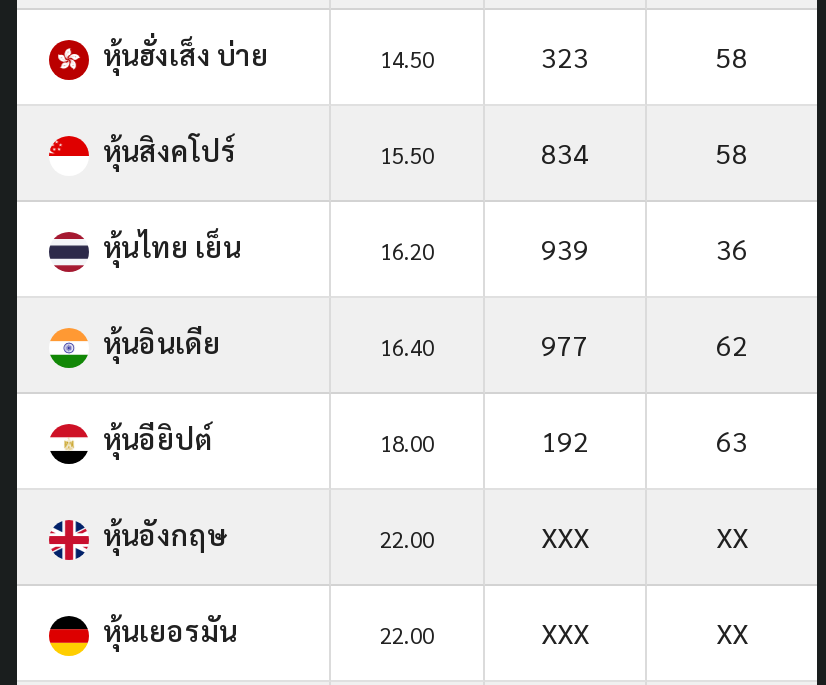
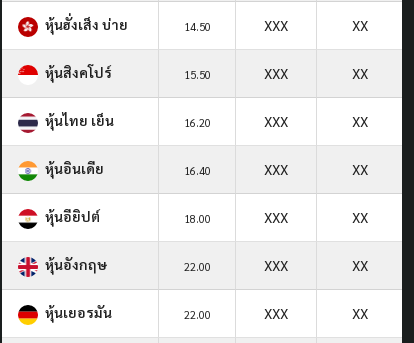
- 323
- 58
+ XXX
+ XX

- 834
- 58
+ XXX
+ XX

- 939
- 36
+ XXX
+ XX

- 977
- 62
+ XXX
+ XX

- 192
- 63
+ XXX
+ XX
